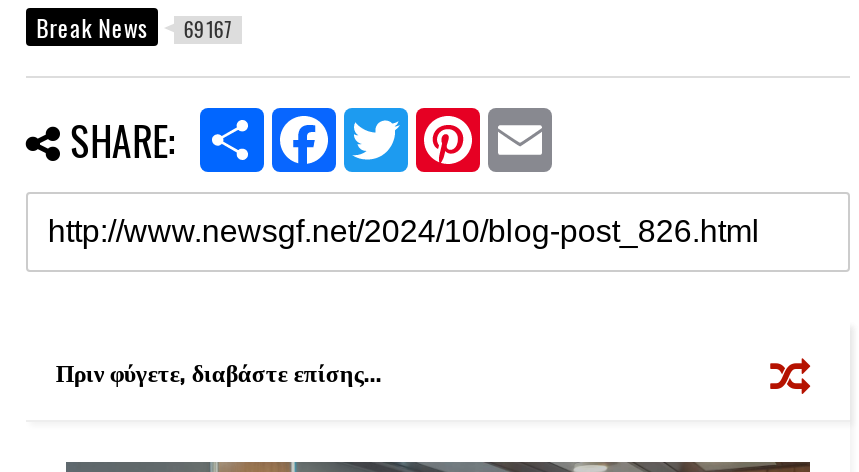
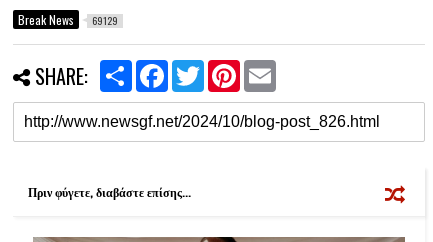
- Break News 69167
+ Break News 69129
